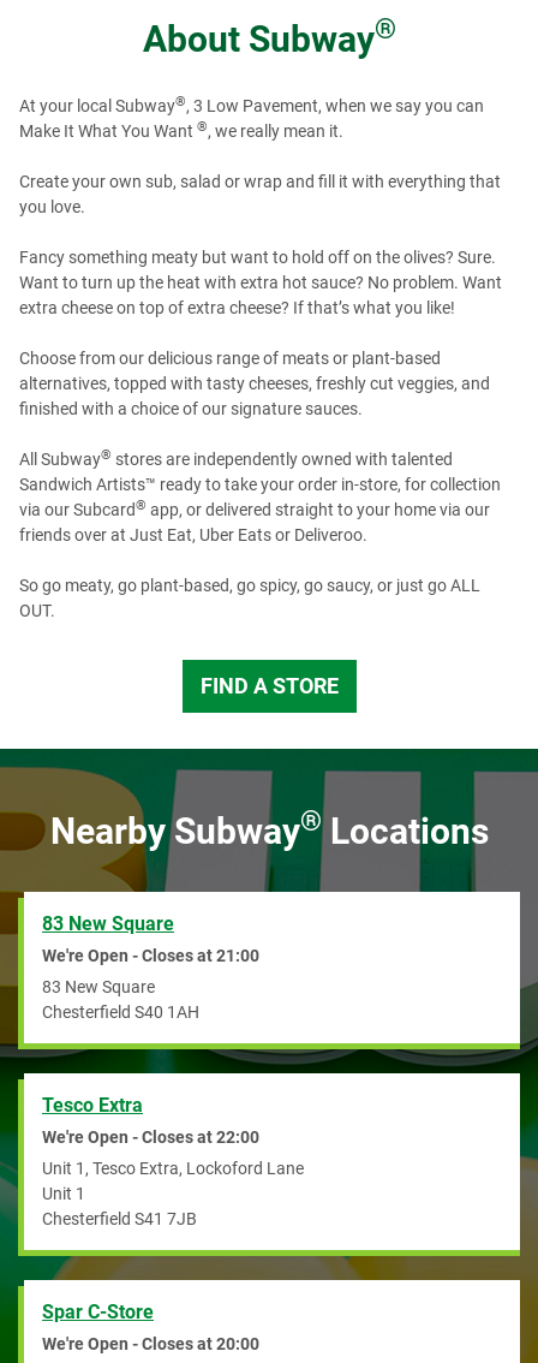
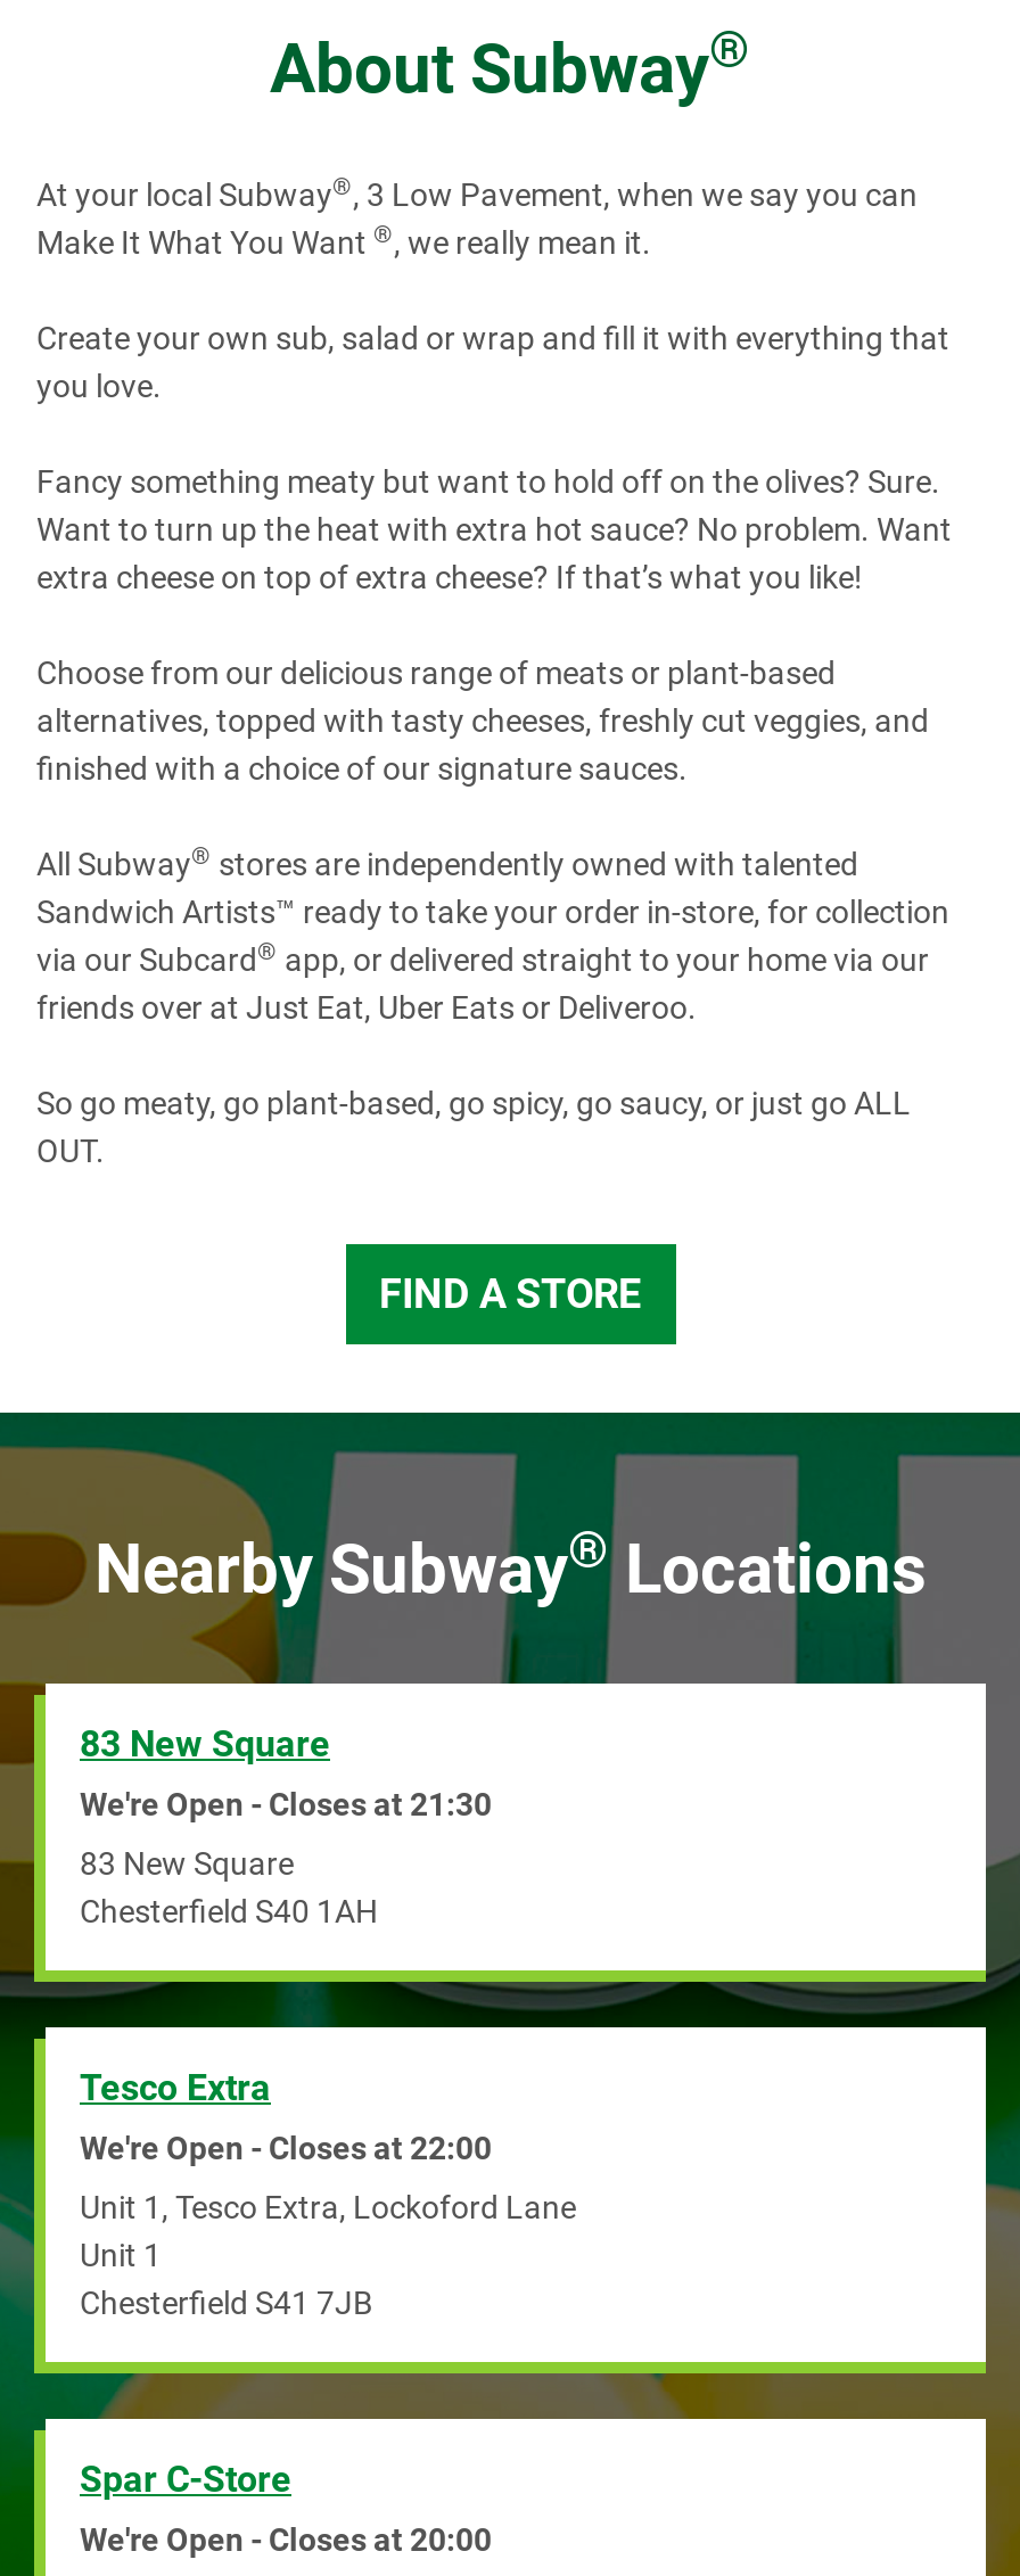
- We're Open - Closes at 21:00
+ We're Open - Closes at 21:30
